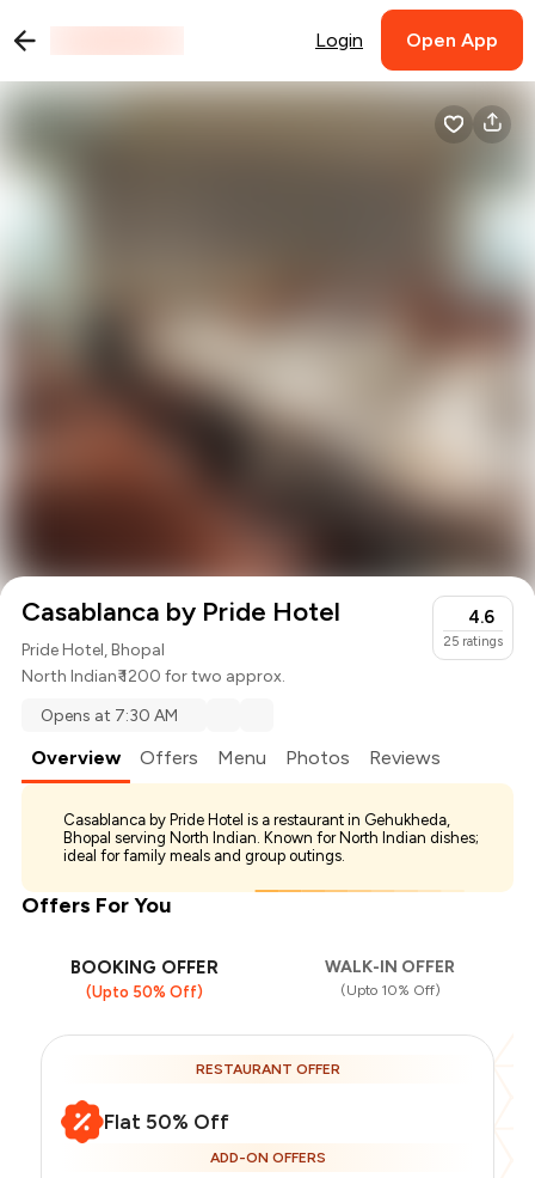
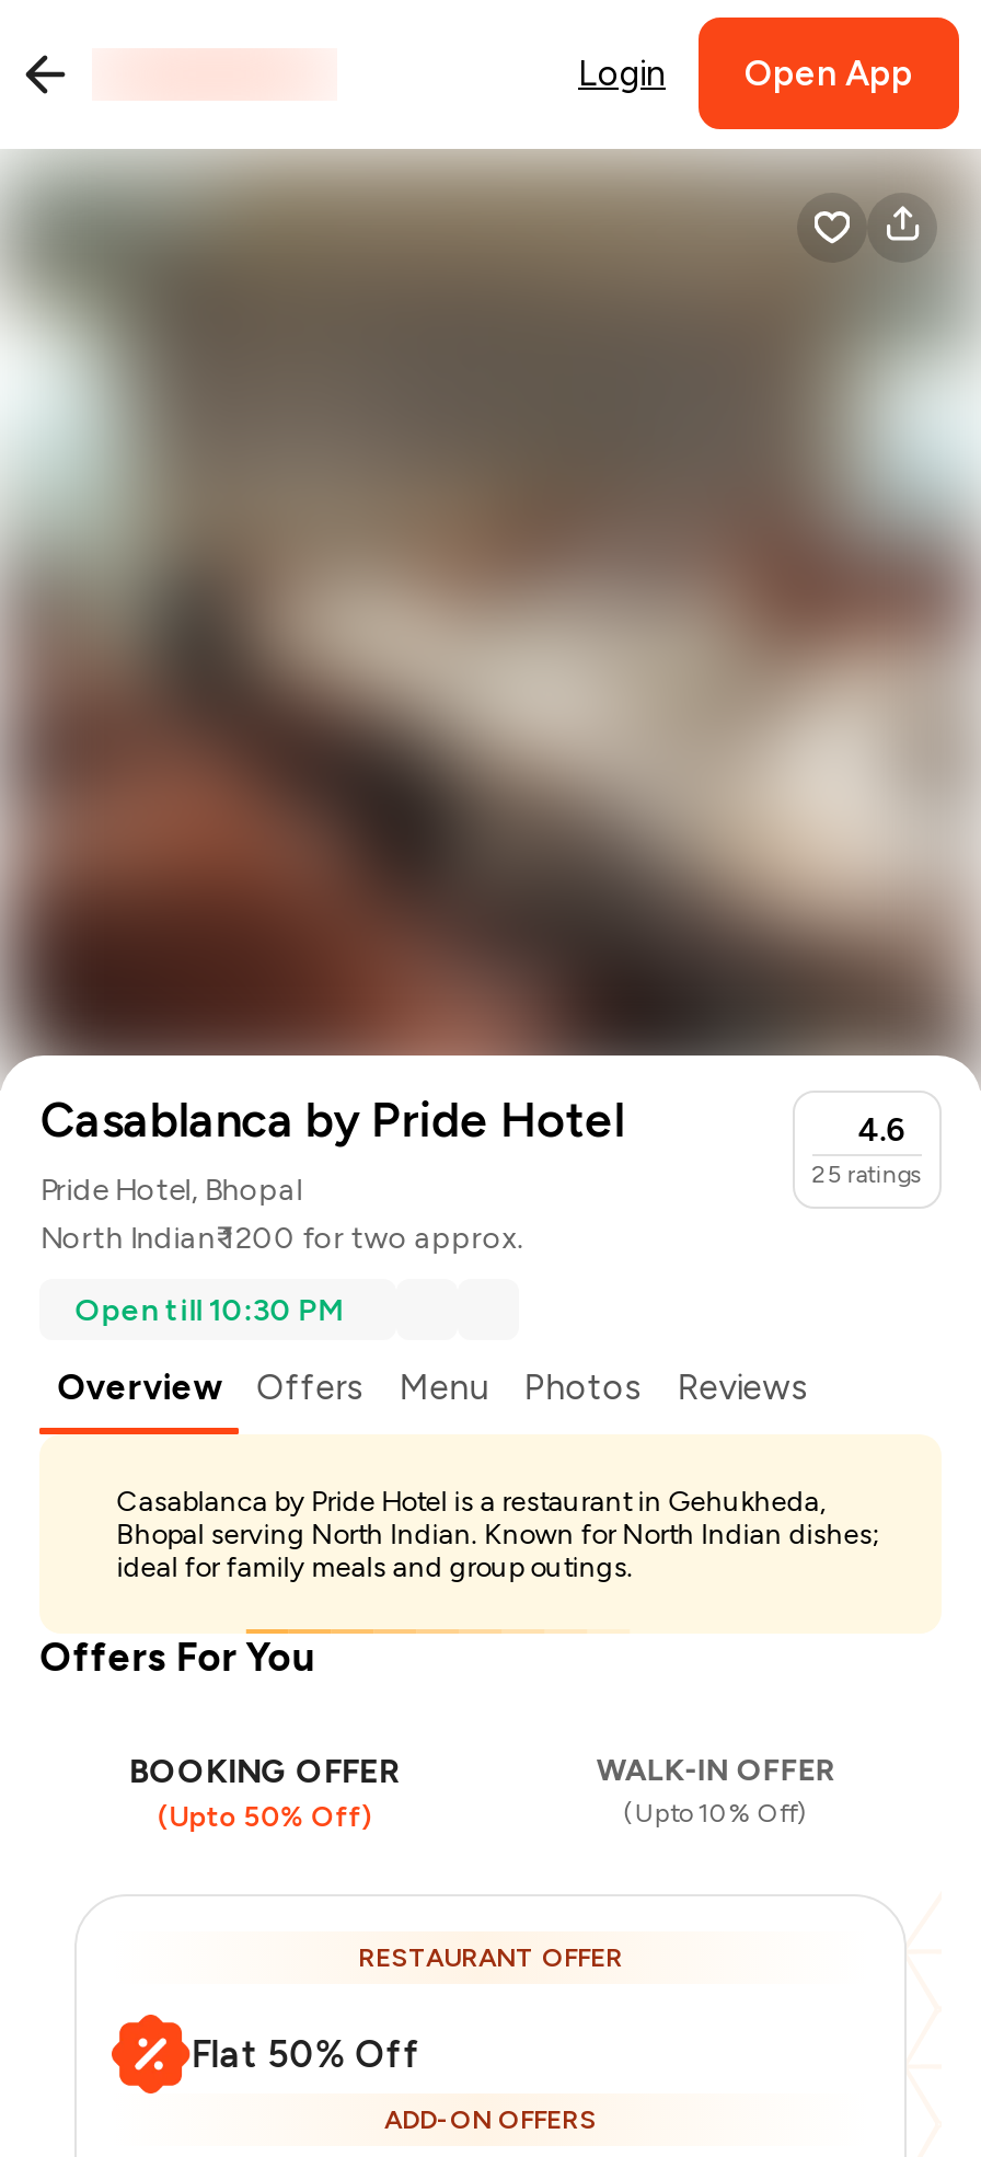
- Opens at 7:30 AM
+ Open till 10:30 PM
